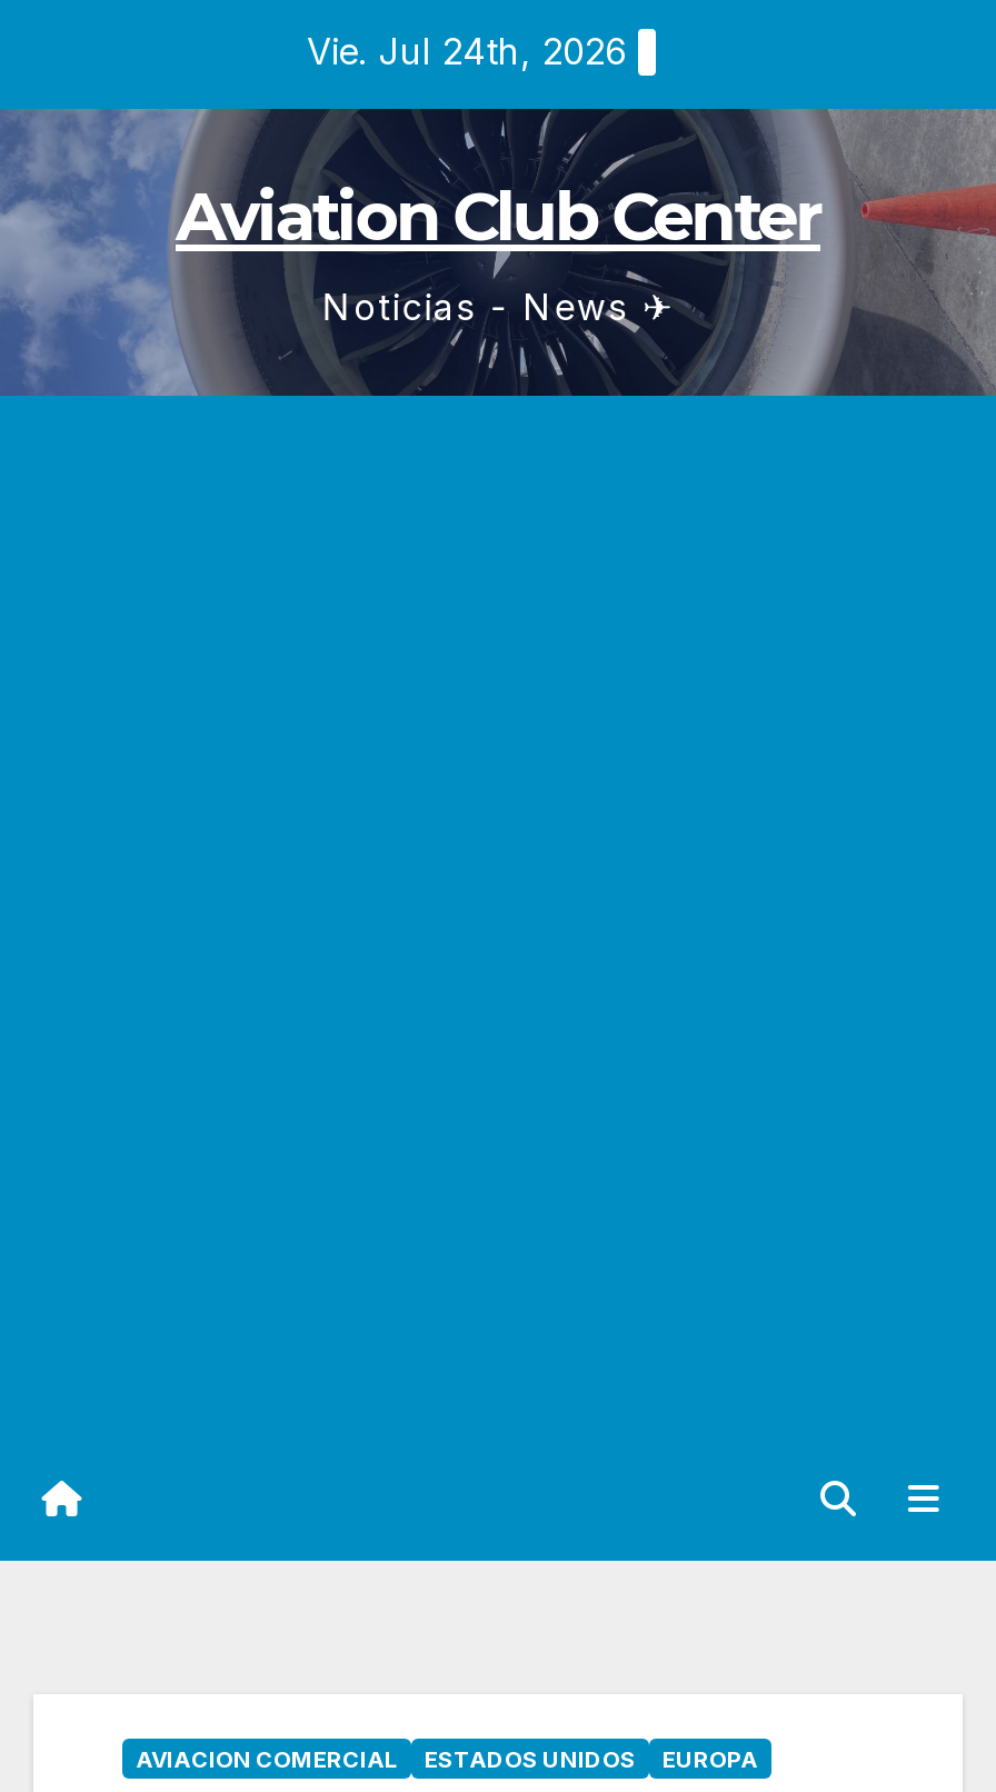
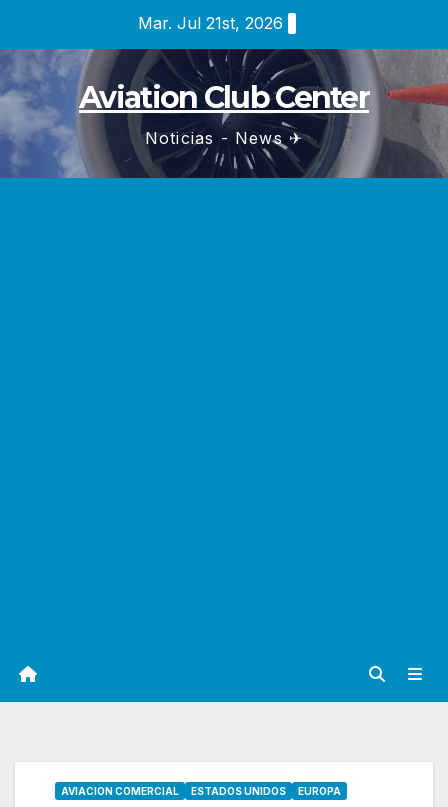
- Vie. Jul 24th, 2026
+ Mar. Jul 21st, 2026
